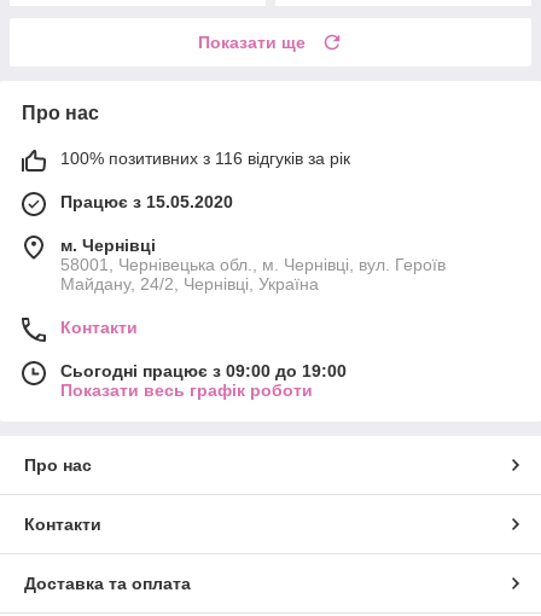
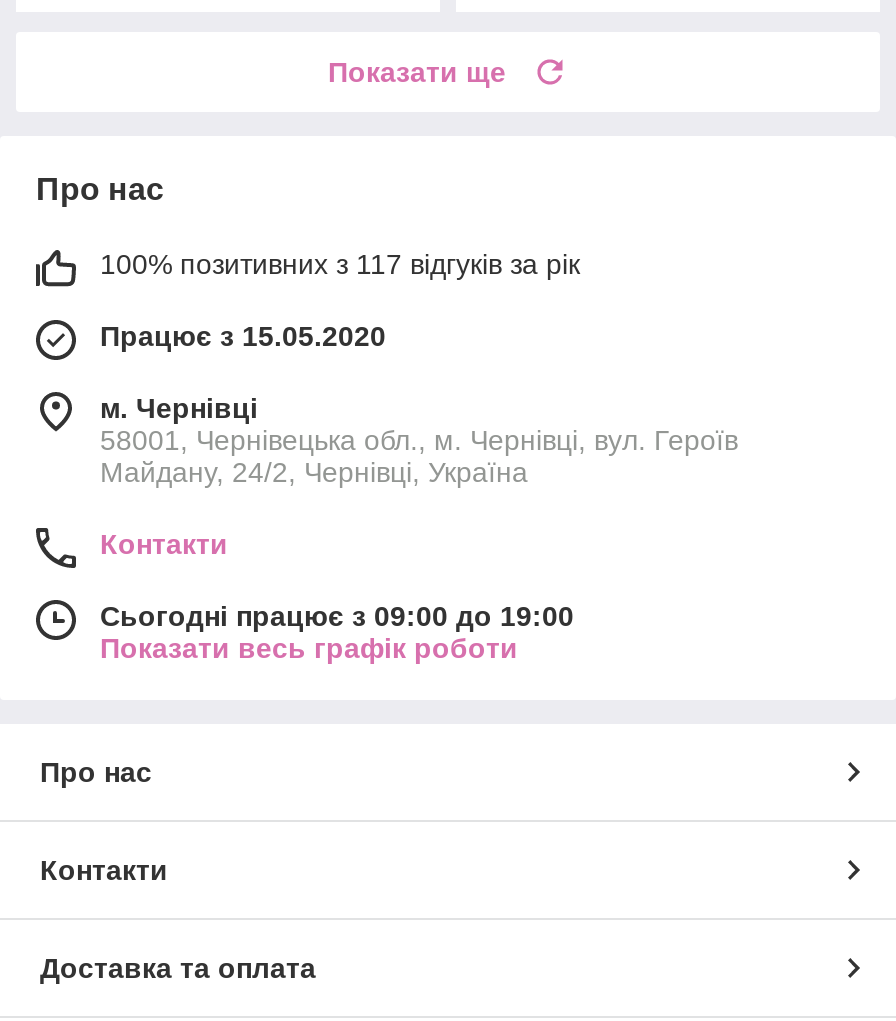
- 100% позитивних з 116 відгуків за рік
+ 100% позитивних з 117 відгуків за рік
